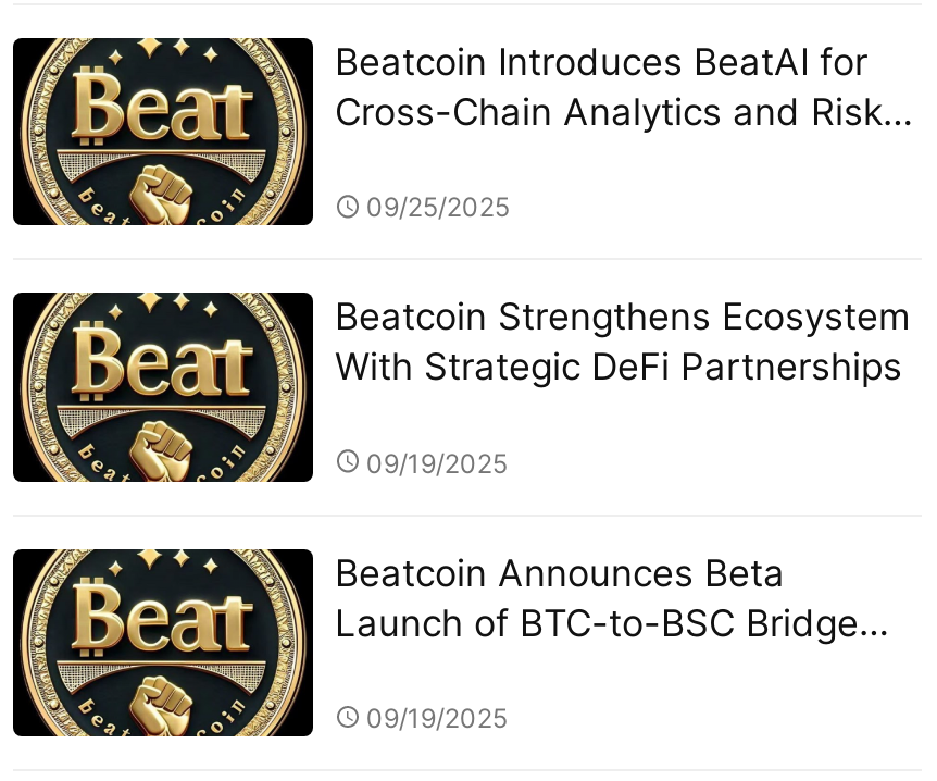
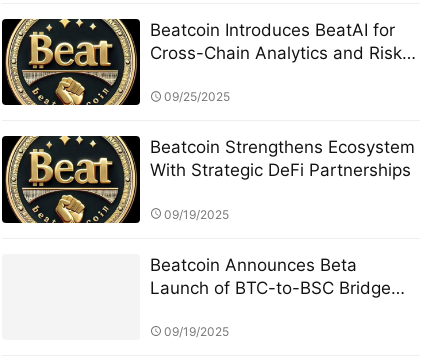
- [image]
